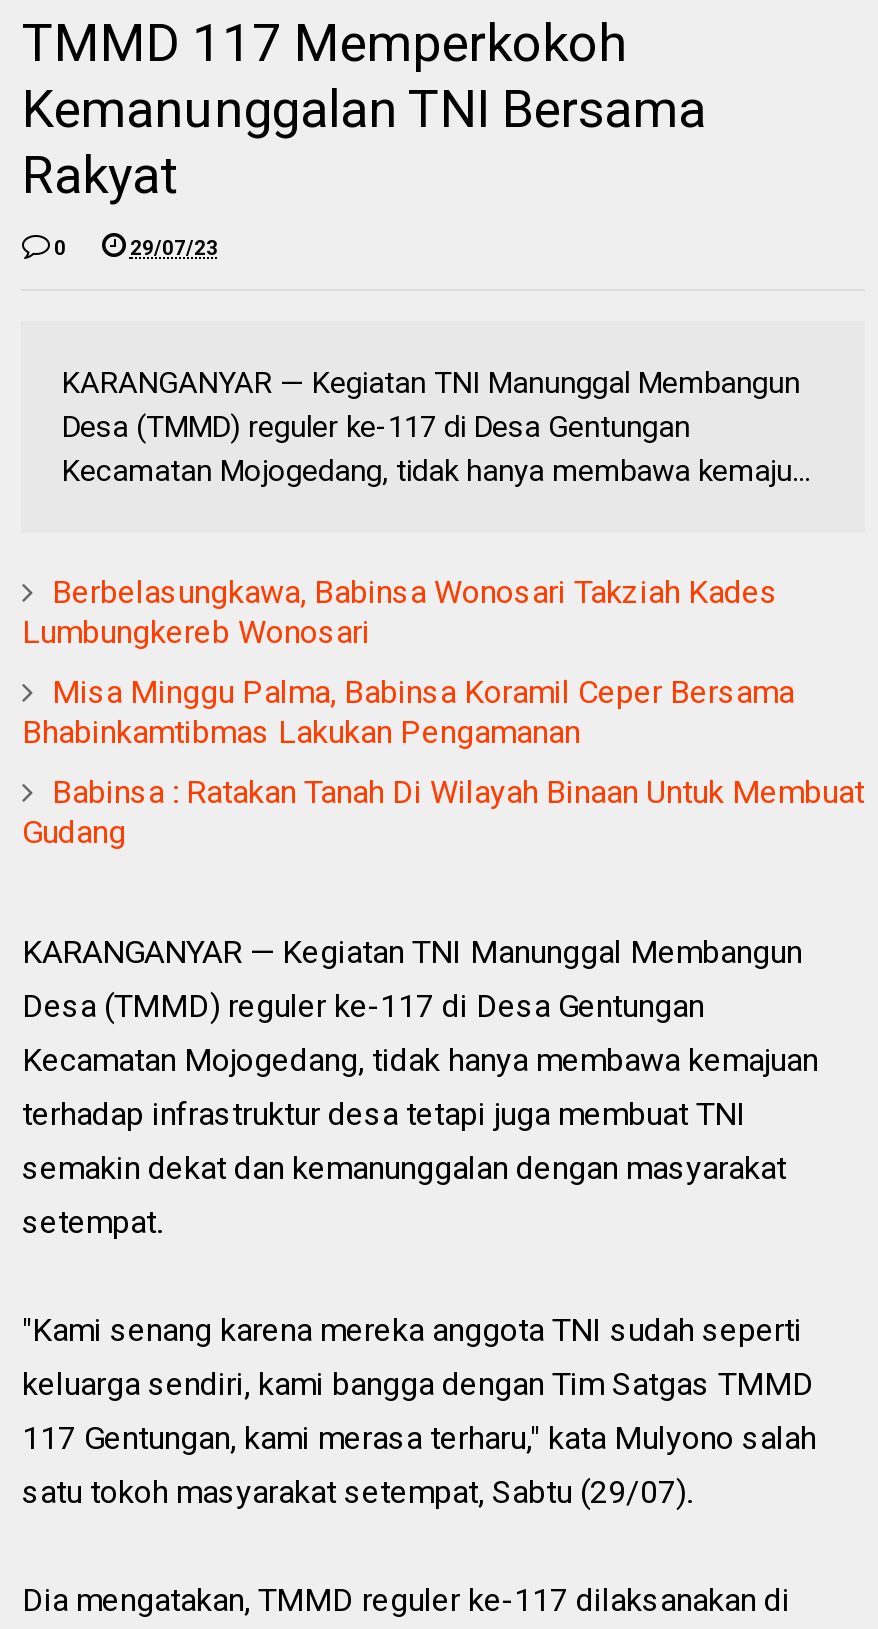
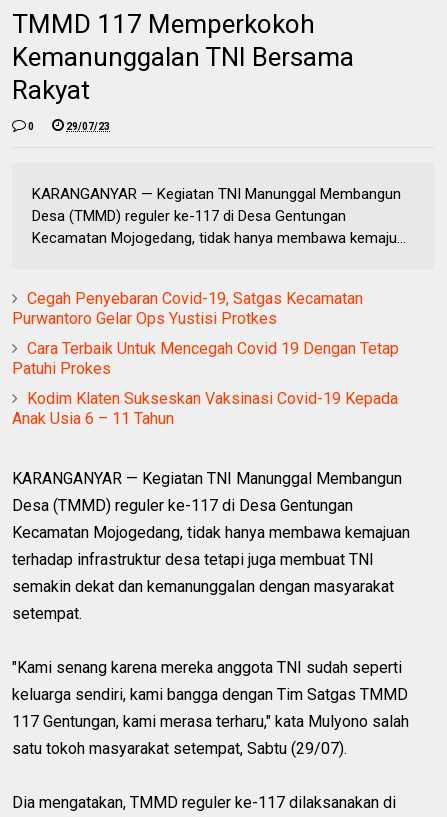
- Berbelasungkawa, Babinsa Wonosari Takziah Kades
- Lumbungkereb Wonosari
+ Cegah Penyebaran Covid-19, Satgas Kecamatan
+ Purwantoro Gelar Ops Yustisi Protkes

- Misa Minggu Palma, Babinsa Koramil Ceper Bersama
- Bhabinkamtibmas Lakukan Pengamanan
+ Cara Terbaik Untuk Mencegah Covid 19 Dengan Tetap
+ Patuhi Prokes

- Babinsa : Ratakan Tanah Di Wilayah Binaan Untuk Membuat
- Gudang
+ Kodim Klaten Sukseskan Vaksinasi Covid-19 Kepada
+ Anak Usia 6 – 11 Tahun
